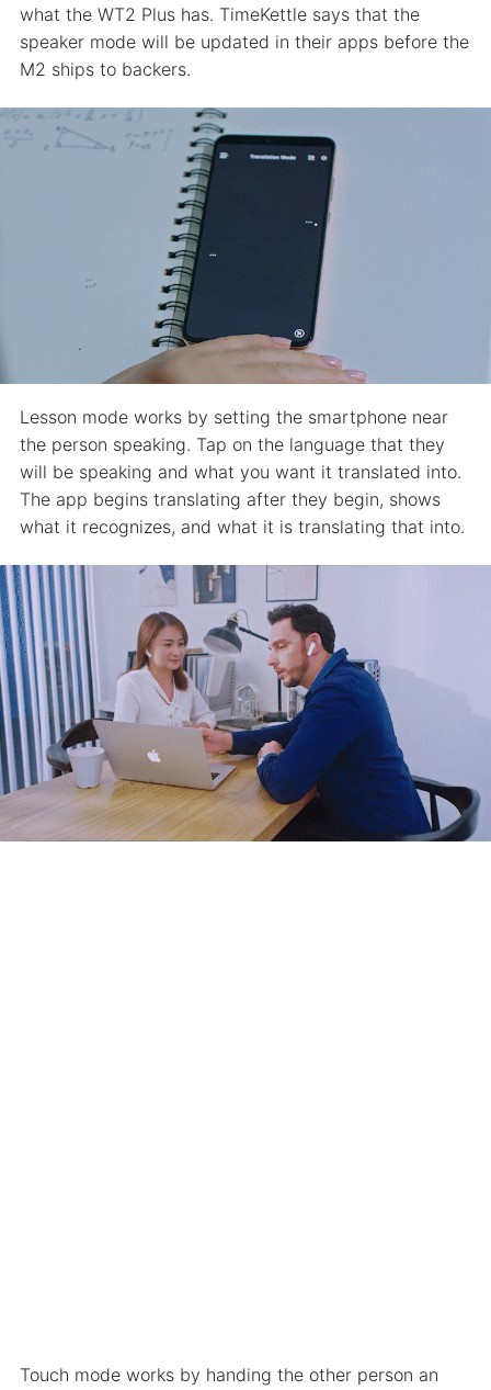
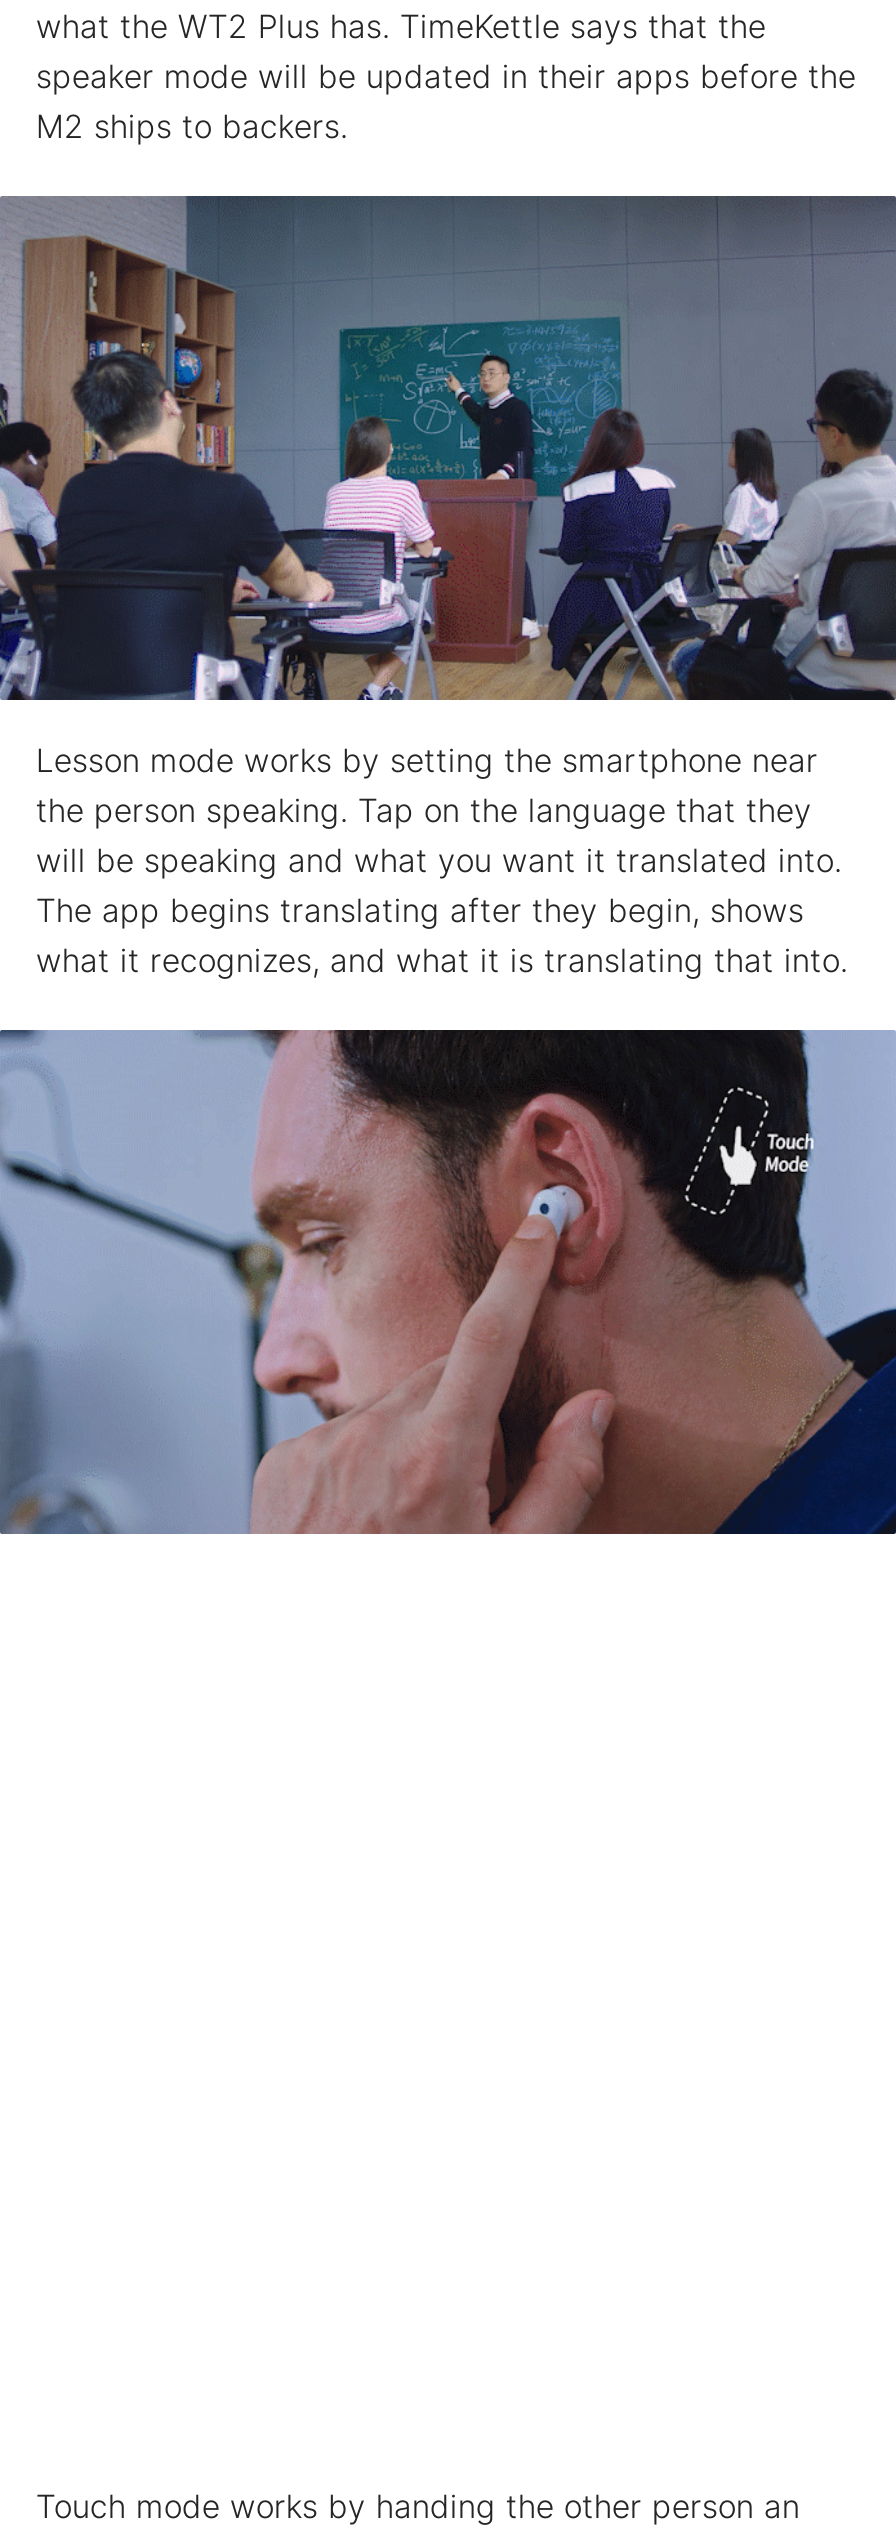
- [image]
+ [image]

- [image]
+ [image]
